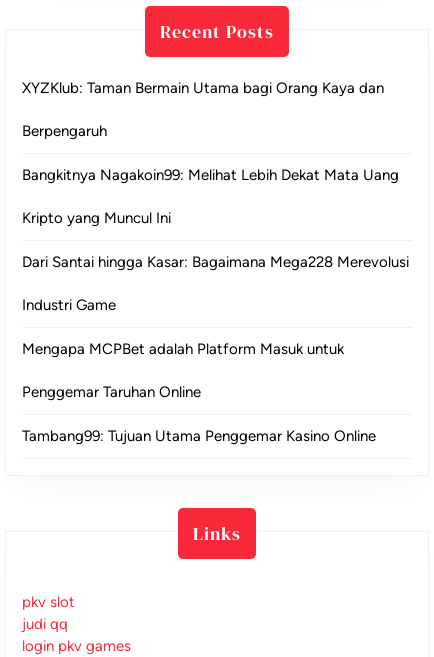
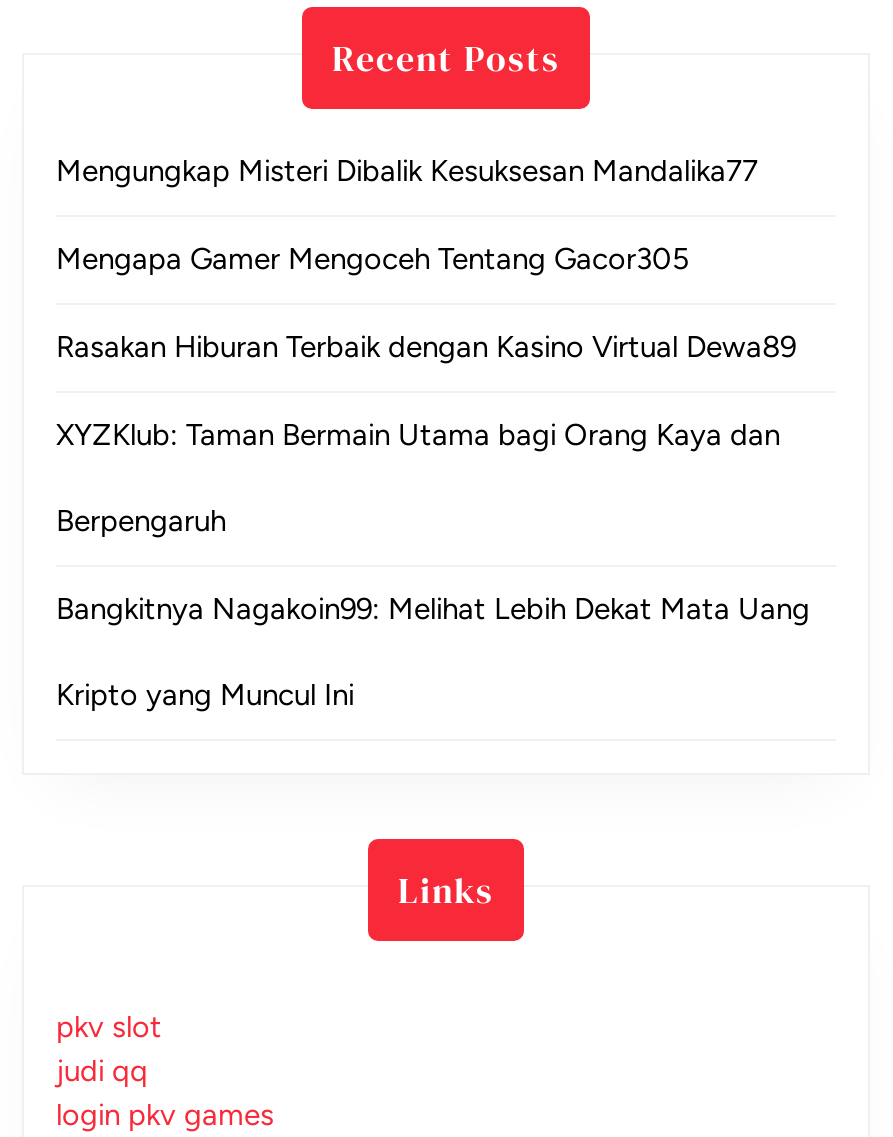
+ Mengungkap Misteri Dibalik Kesuksesan Mandalika77
+ Mengapa Gamer Mengoceh Tentang Gacor305
+ Rasakan Hiburan Terbaik dengan Kasino Virtual Dewa89

moved down: XYZKlub: Taman Bermain Utama bagi Orang Kaya dan | Berpengaruh | Bangkitnya Nagakoin99: Melihat Lebih Dekat Mata Uang | Kripto yang Muncul Ini

- Dari Santai hingga Kasar: Bagaimana Mega228 Merevolusi
- Industri Game
- Mengapa MCPBet adalah Platform Masuk untuk
- Penggemar Taruhan Online
- Tambang99: Tujuan Utama Penggemar Kasino Online
